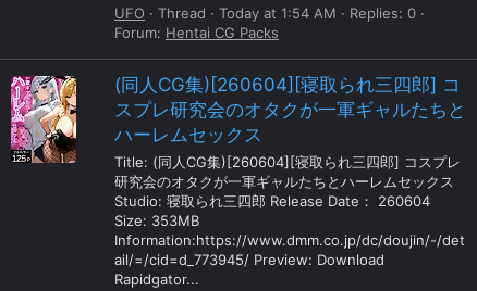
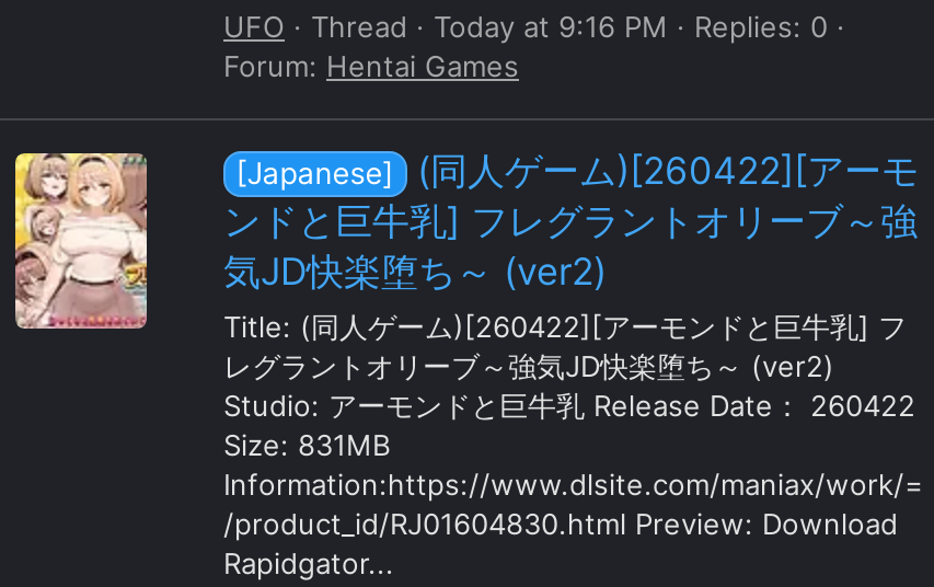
- UFO Thread Today at 1:54 AM Replies: 0
+ UFO Thread Today at 9:16 PM Replies: 0

- Forum: Hentai CG Packs
+ Forum: Hentai Games

- [image]
- (同人CG集)[260604][寝取られ三四郎] コ
- スプレ研究会のオタクが一軍ギャルたちと
- ハーレムセックス
- Title: (同人CG集)[260604][寝取られ三四郎] コスプレ
- 研究会のオタクが一軍ギャルたちとハーレムセックス
- Studio: 寝取られ三四郎 Release Date： 260604
- Size: 353MB
- Information:https://www.dmm.co.jp/dc/doujin/-/det
- ail/=/cid=d_773945/ Preview: Download
+ [image]
+ [Japanese]
+ (同人ゲーム)[260422][アーモ
+ ンドと巨牛乳] フレグラントオリーブ～強
+ 気JD快楽堕ち～ (ver2)
+ Title: (同人ゲーム)[260422][アーモンドと巨牛乳] フ
+ レグラントオリーブ～強気JD快楽堕ち～ (ver2)
+ Studio: アーモンドと巨牛乳 Release Date： 260422
+ Size: 831MB
+ Information:https://www.dlsite.com/maniax/work/=
+ /product_id/RJ01604830.html Preview: Download
